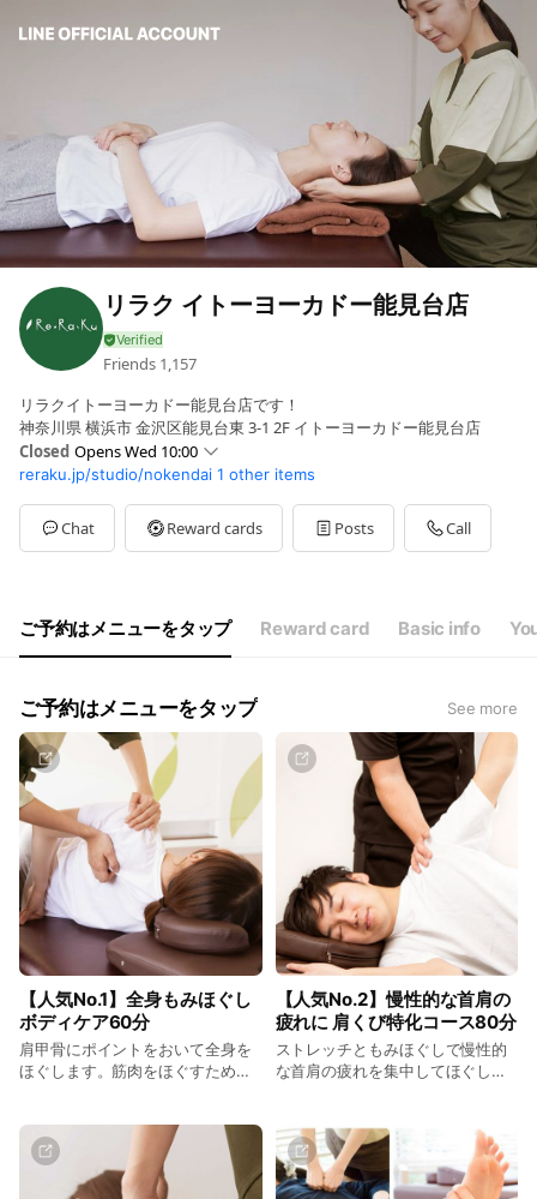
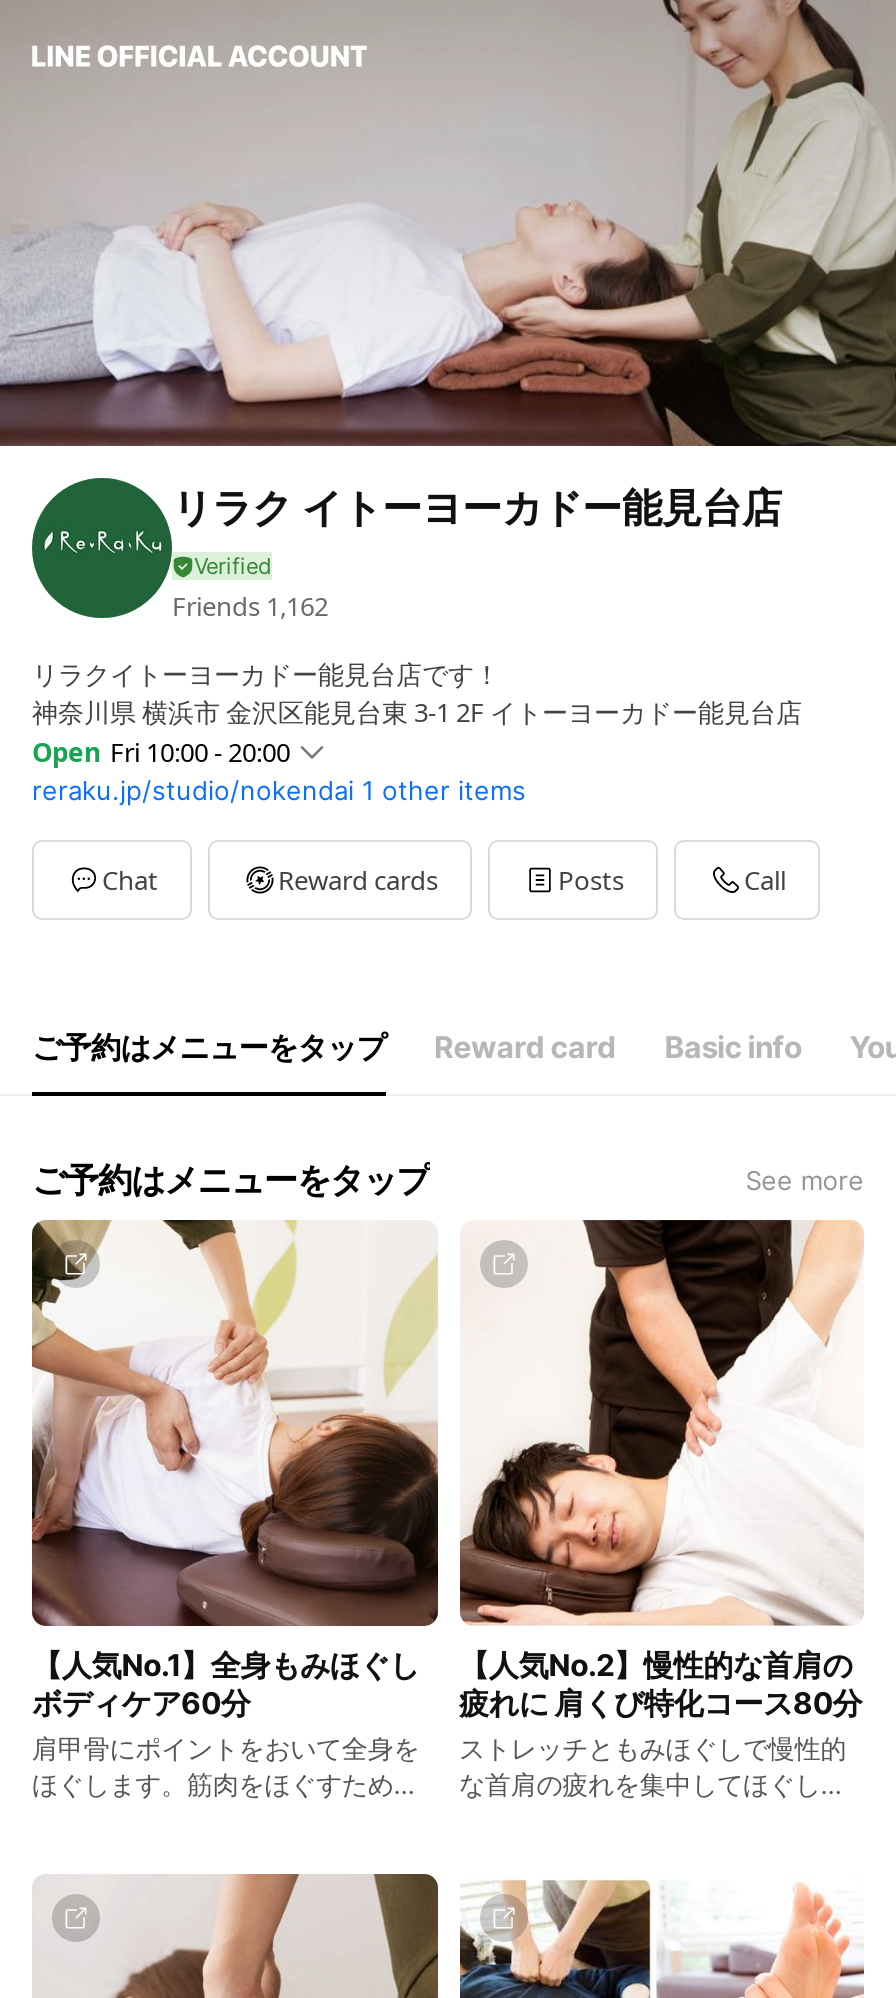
- Friends 1,157
+ Friends 1,162

- Closed Opens Wed 10:00
+ Open Fri 10:00 - 20:00
